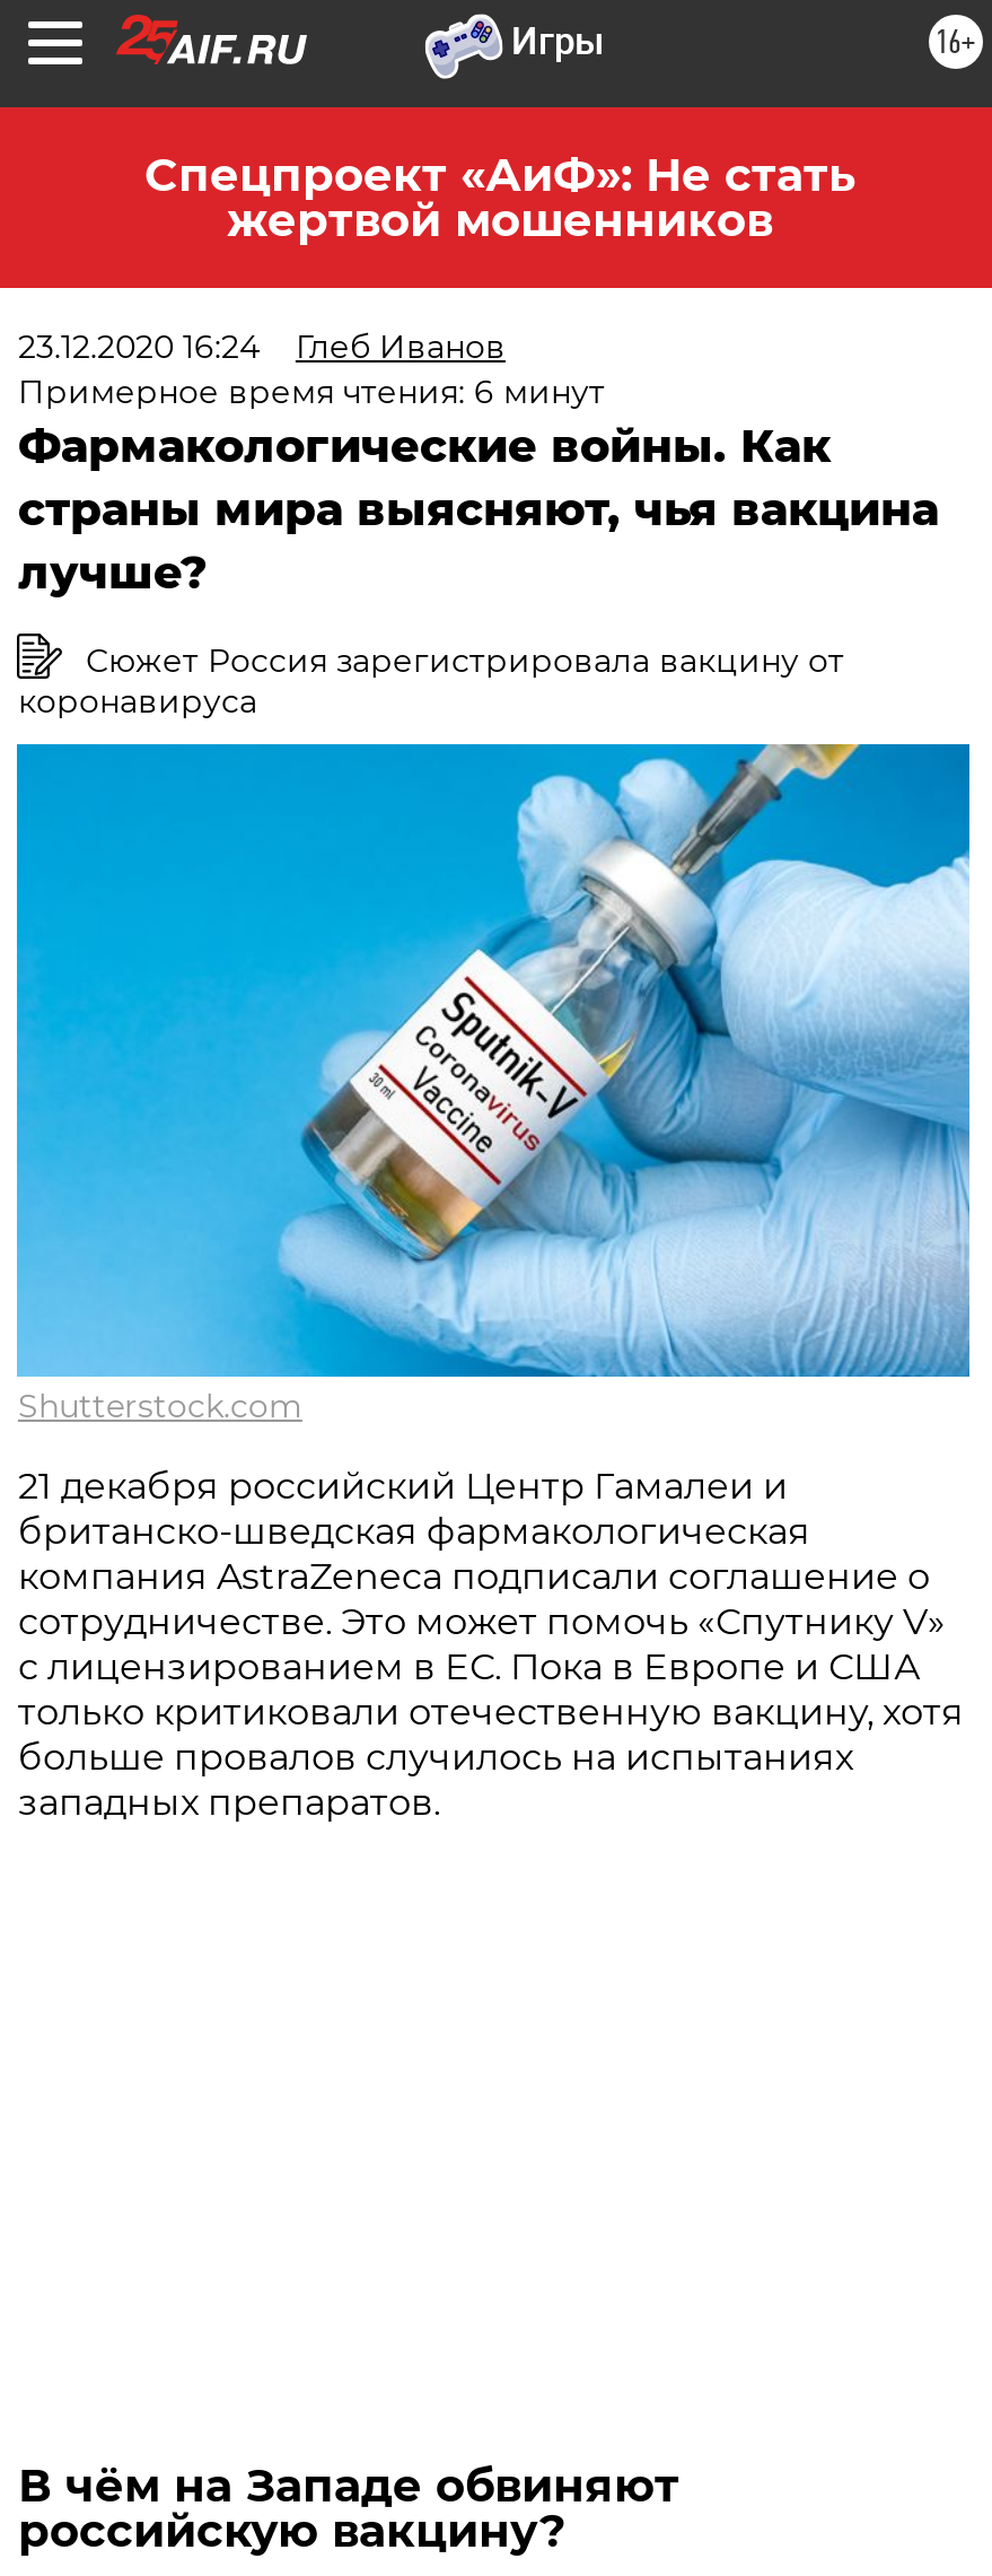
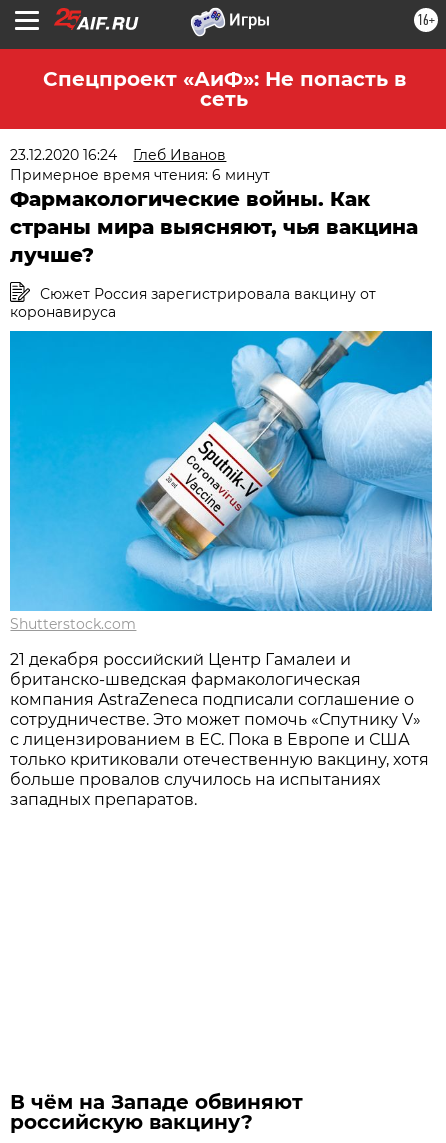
- Спецпроект «АиФ»: Не стать
- жертвой мошенников
+ Спецпроект «АиФ»: Не попасть в
+ сеть
